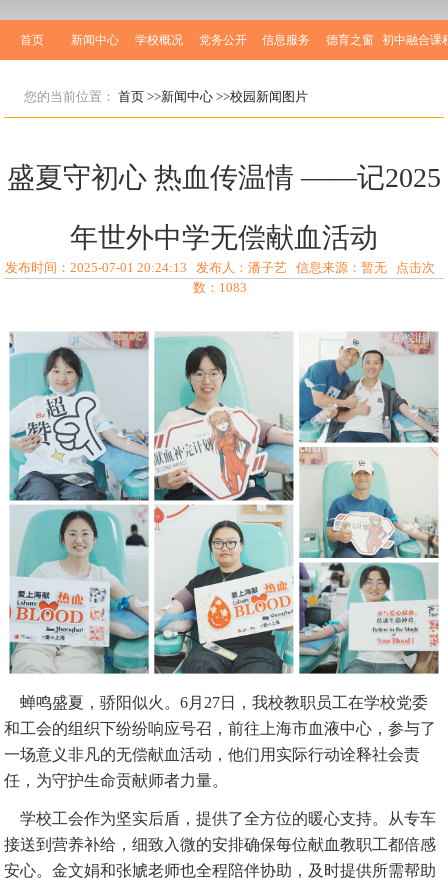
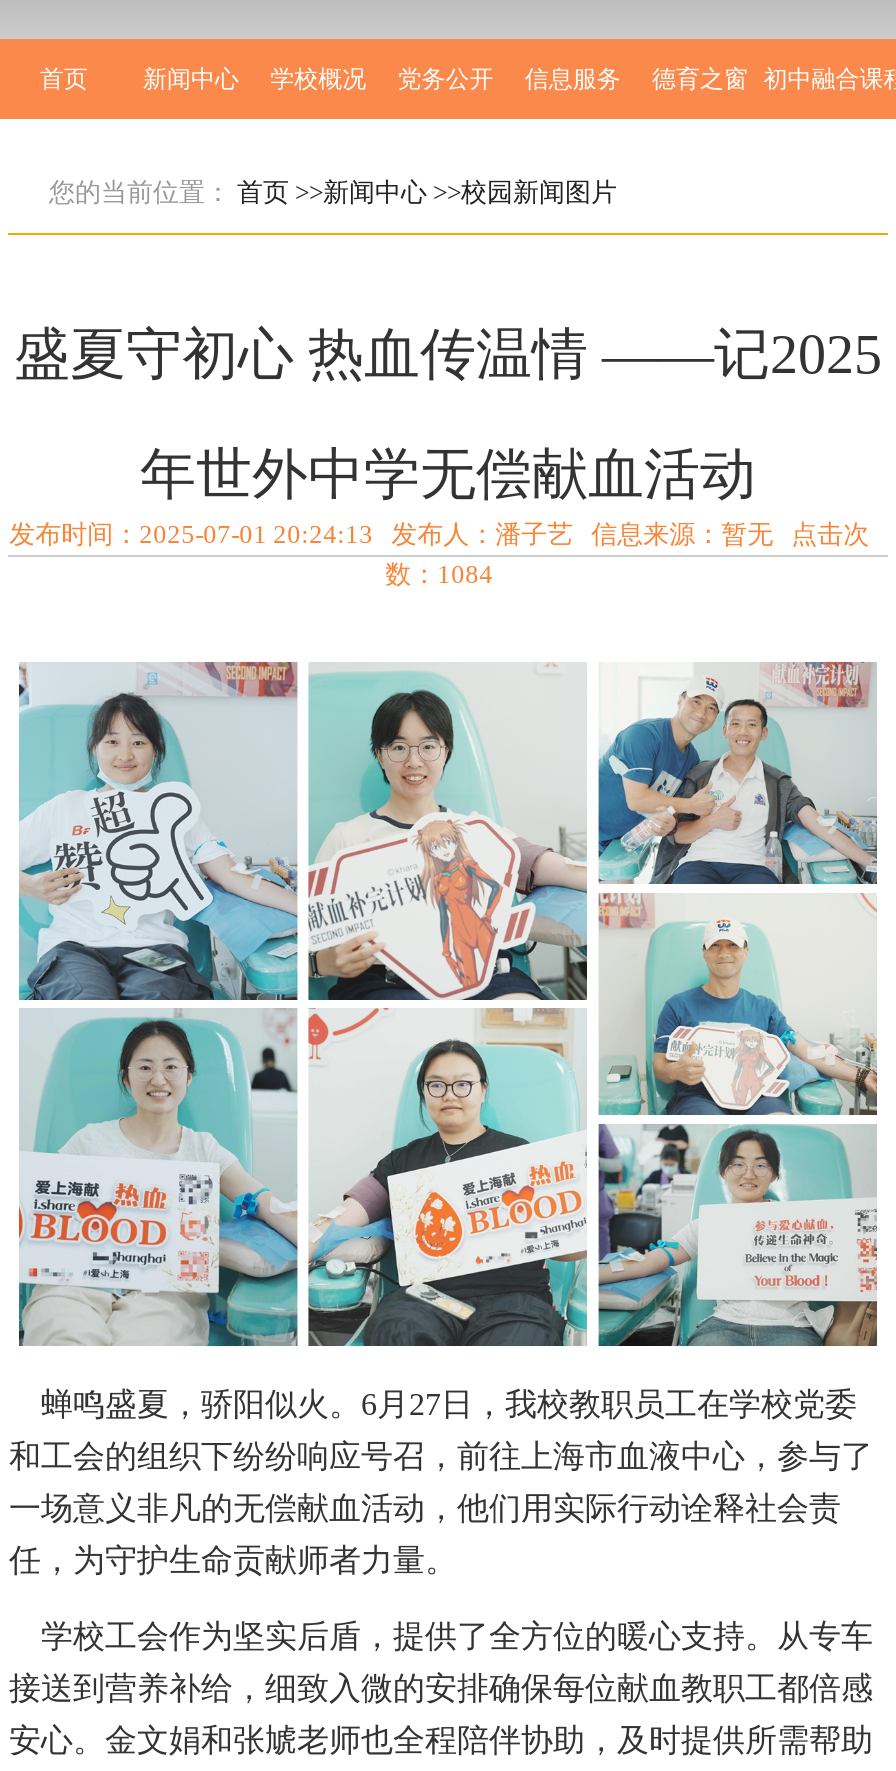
- 数：1083
+ 数：1084
